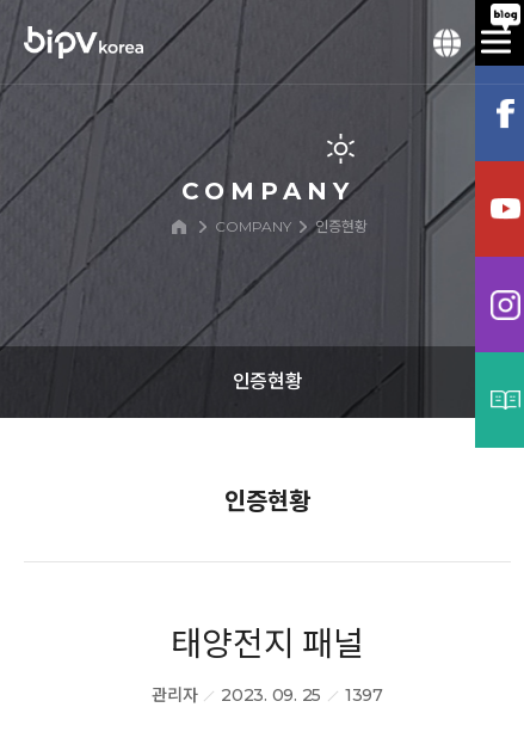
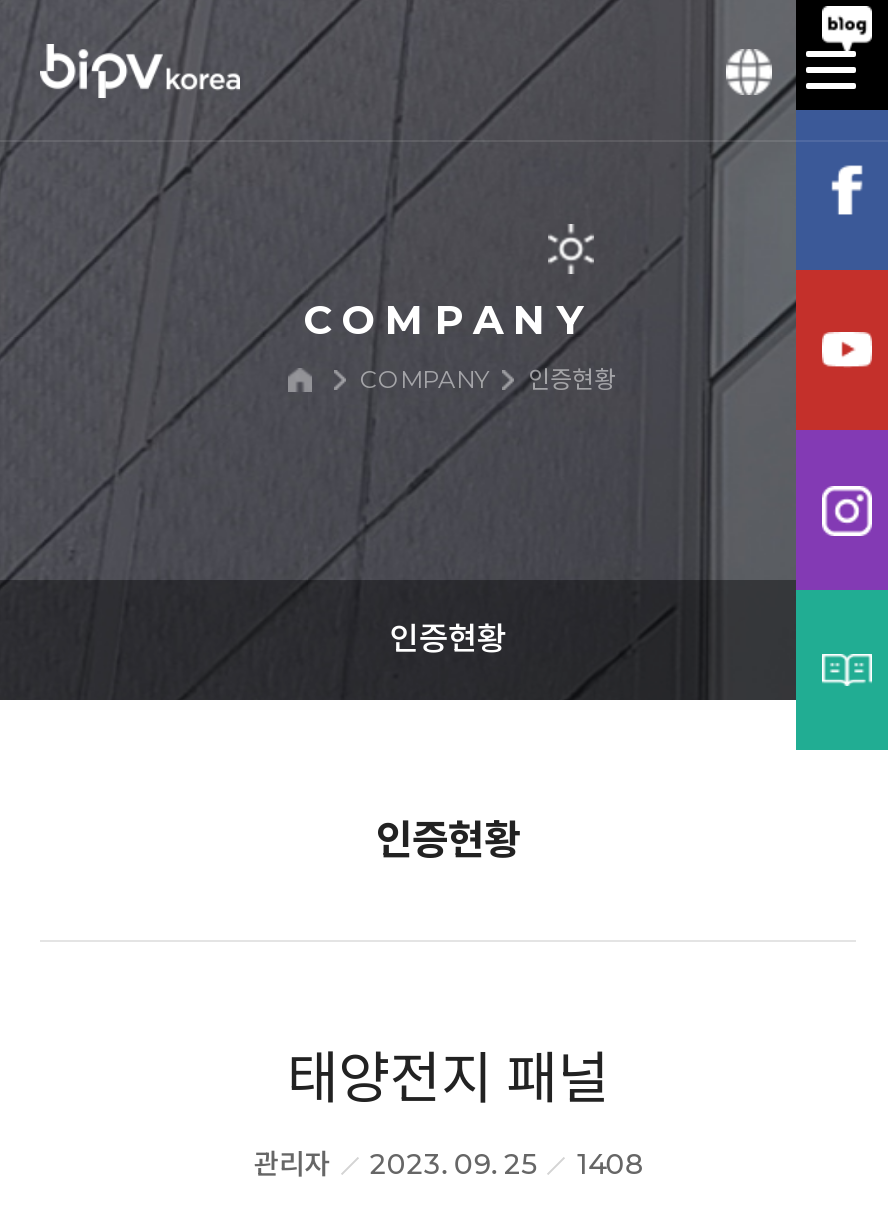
- 관리자 2023. 09. 25 1397
+ 관리자 2023. 09. 25 1408
